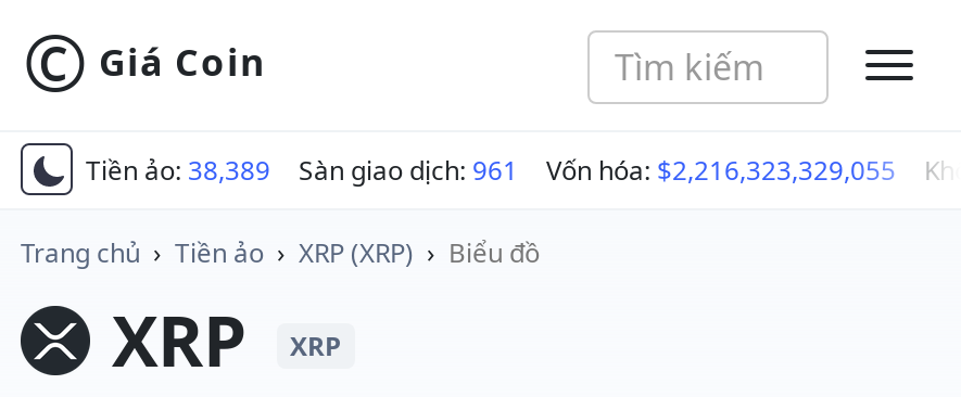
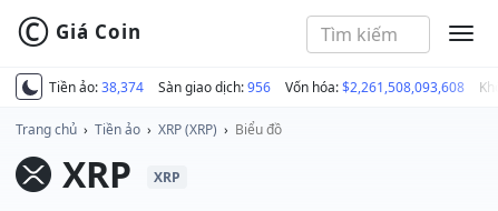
- Tiền ảo: 38,389
+ Tiền ảo: 38,374

- Sàn giao dịch: 961
+ Sàn giao dịch: 956

- Vốn hóa: $2,216,323,329,055
+ Vốn hóa: $2,261,508,093,608
